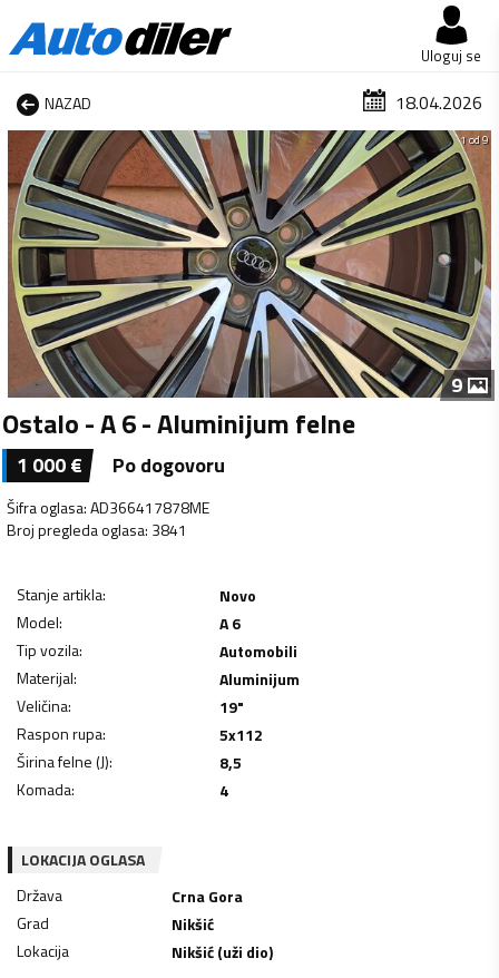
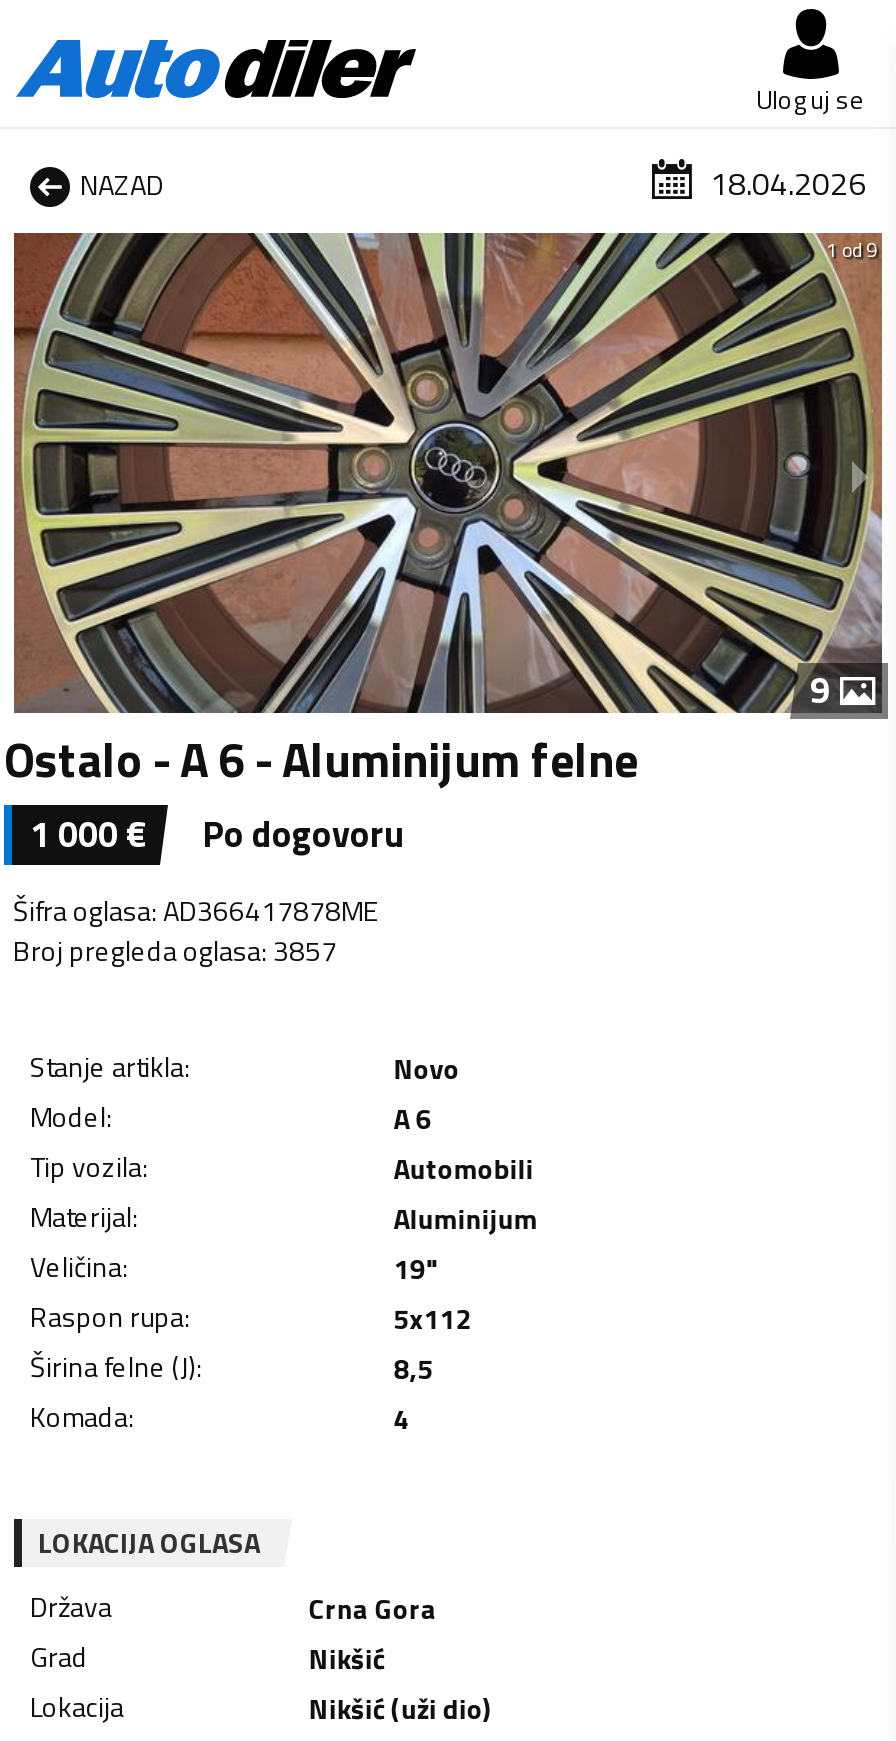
- Broj pregleda oglasa: 3841
+ Broj pregleda oglasa: 3857
